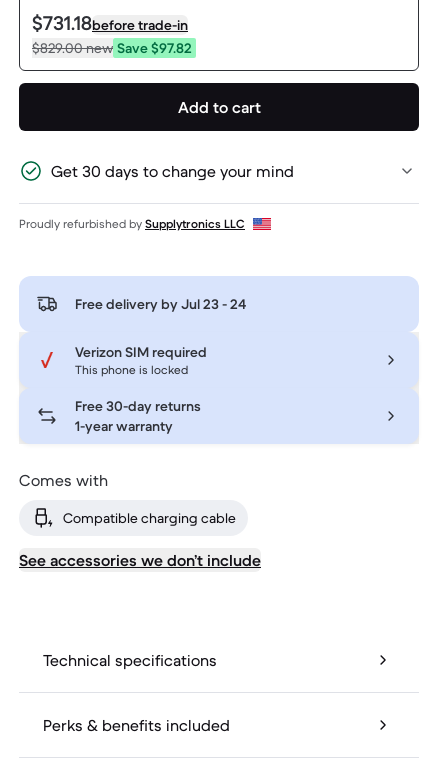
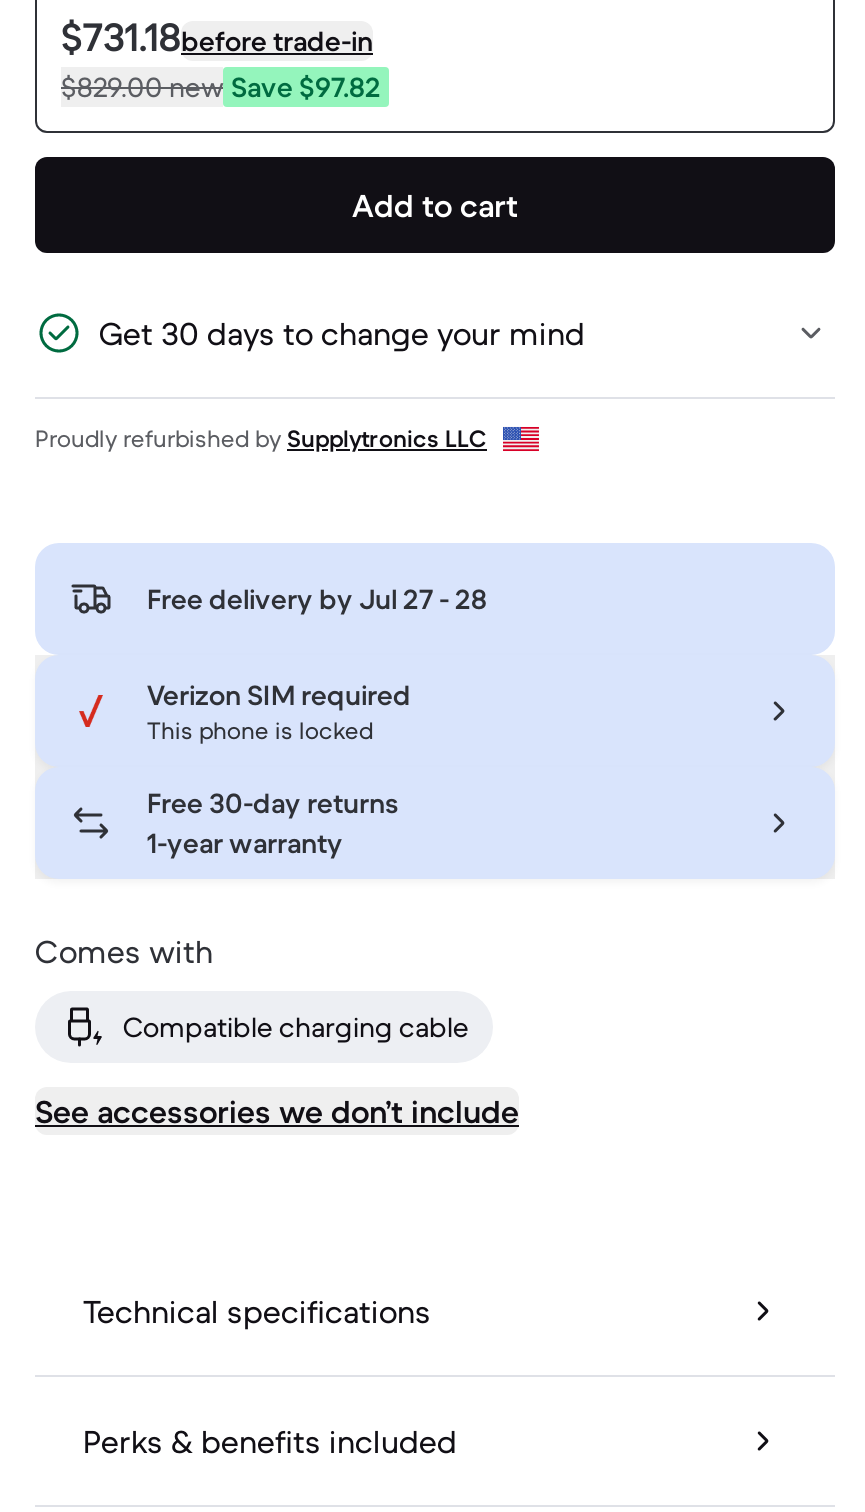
- Free delivery by Jul 23 - 24
+ Free delivery by Jul 27 - 28
